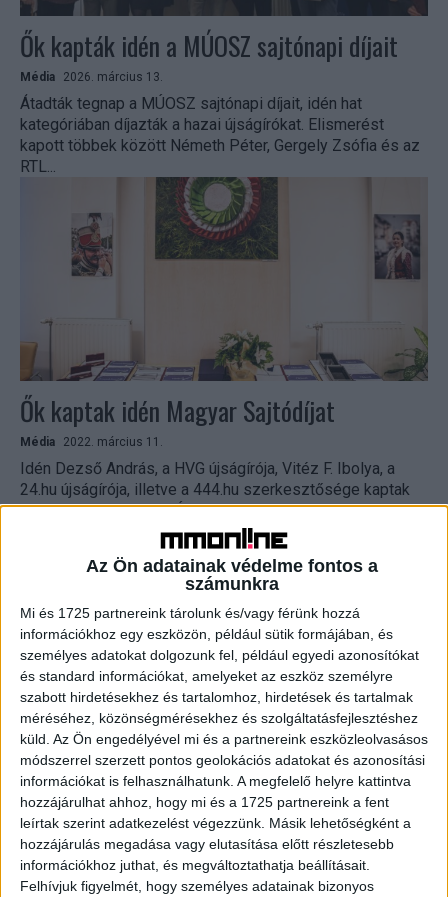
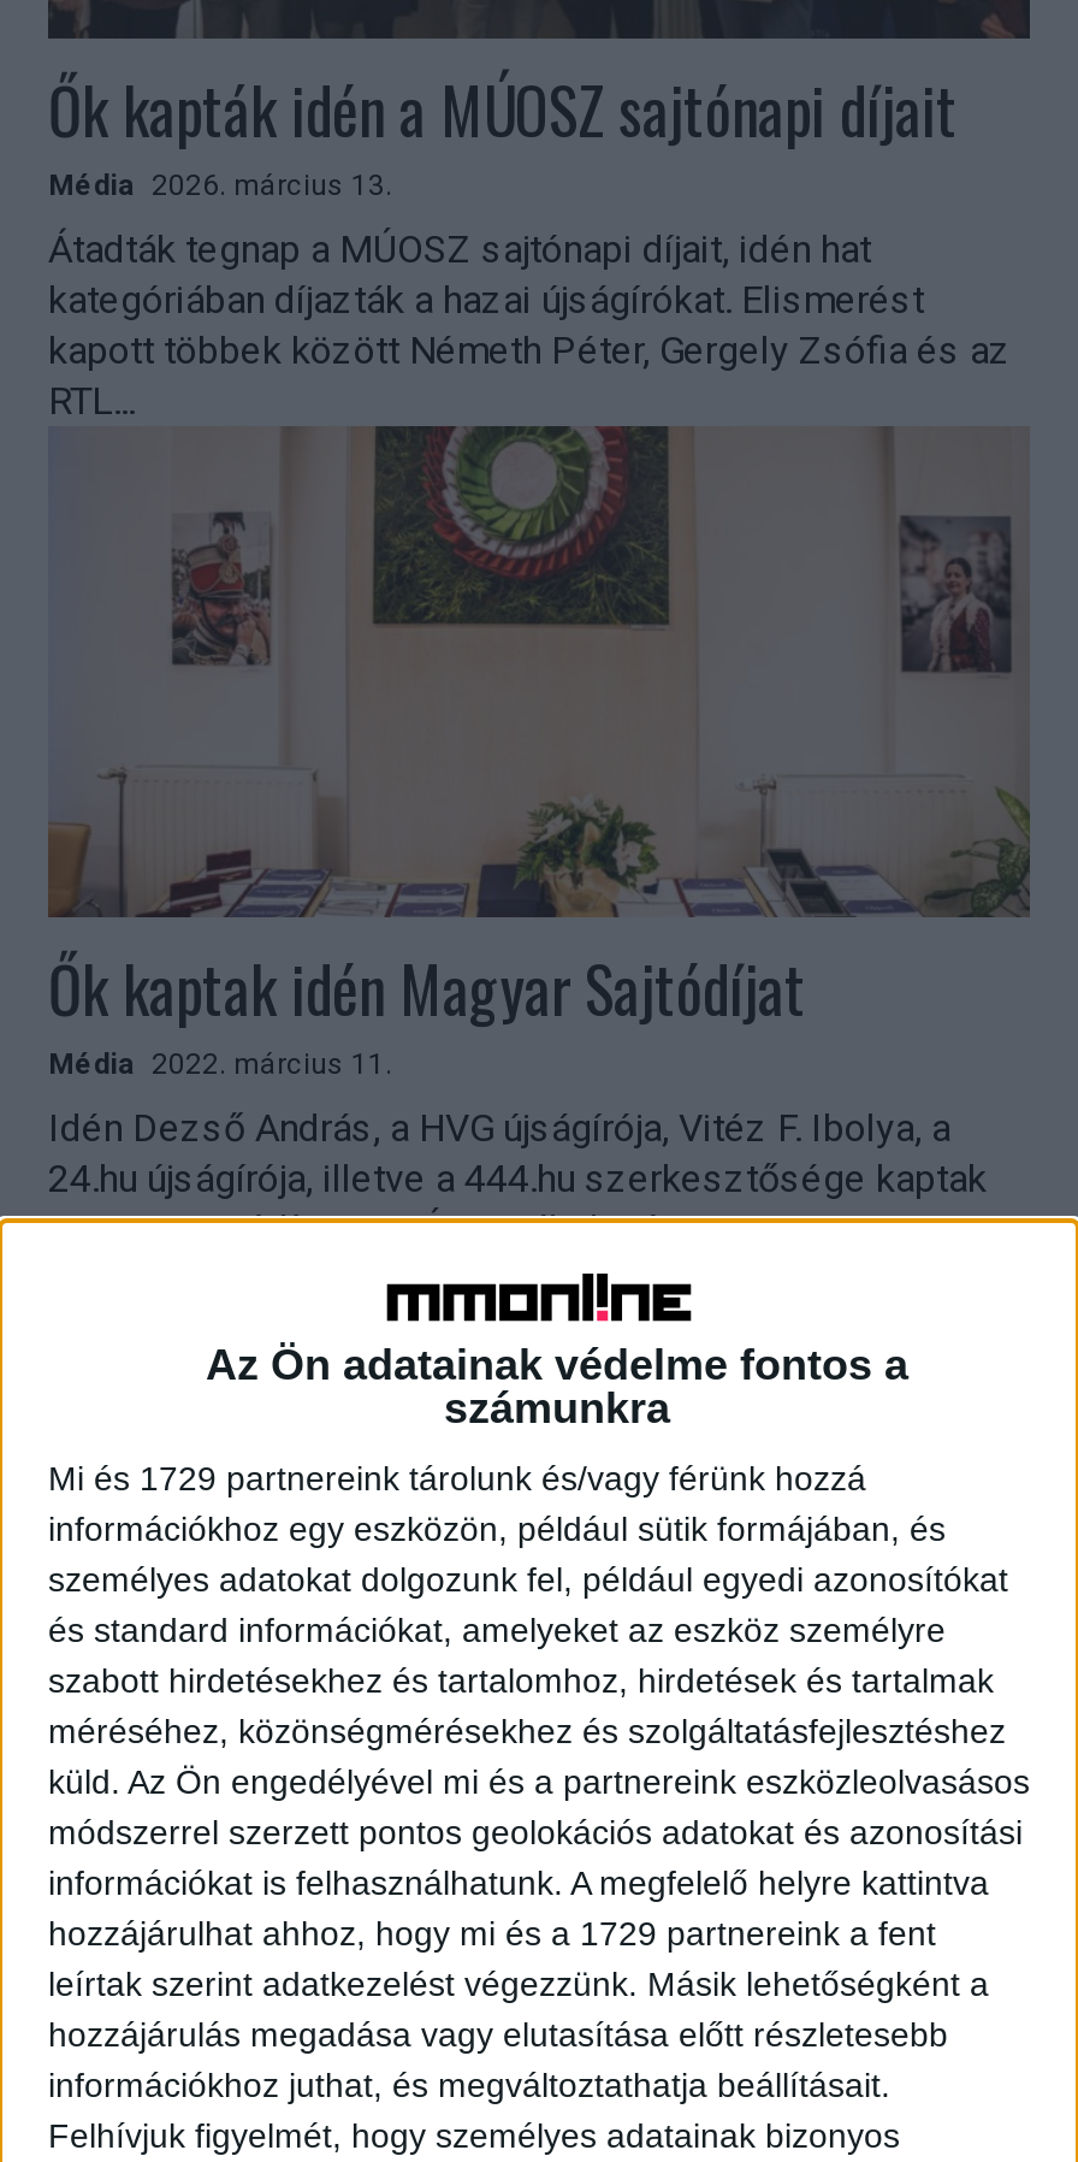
- Mi és 1725 partnereink tárolunk és/vagy férünk hozzá
+ Mi és 1729 partnereink tárolunk és/vagy férünk hozzá

- hozzájárulhat ahhoz, hogy mi és a 1725 partnereink a fent
+ hozzájárulhat ahhoz, hogy mi és a 1729 partnereink a fent
